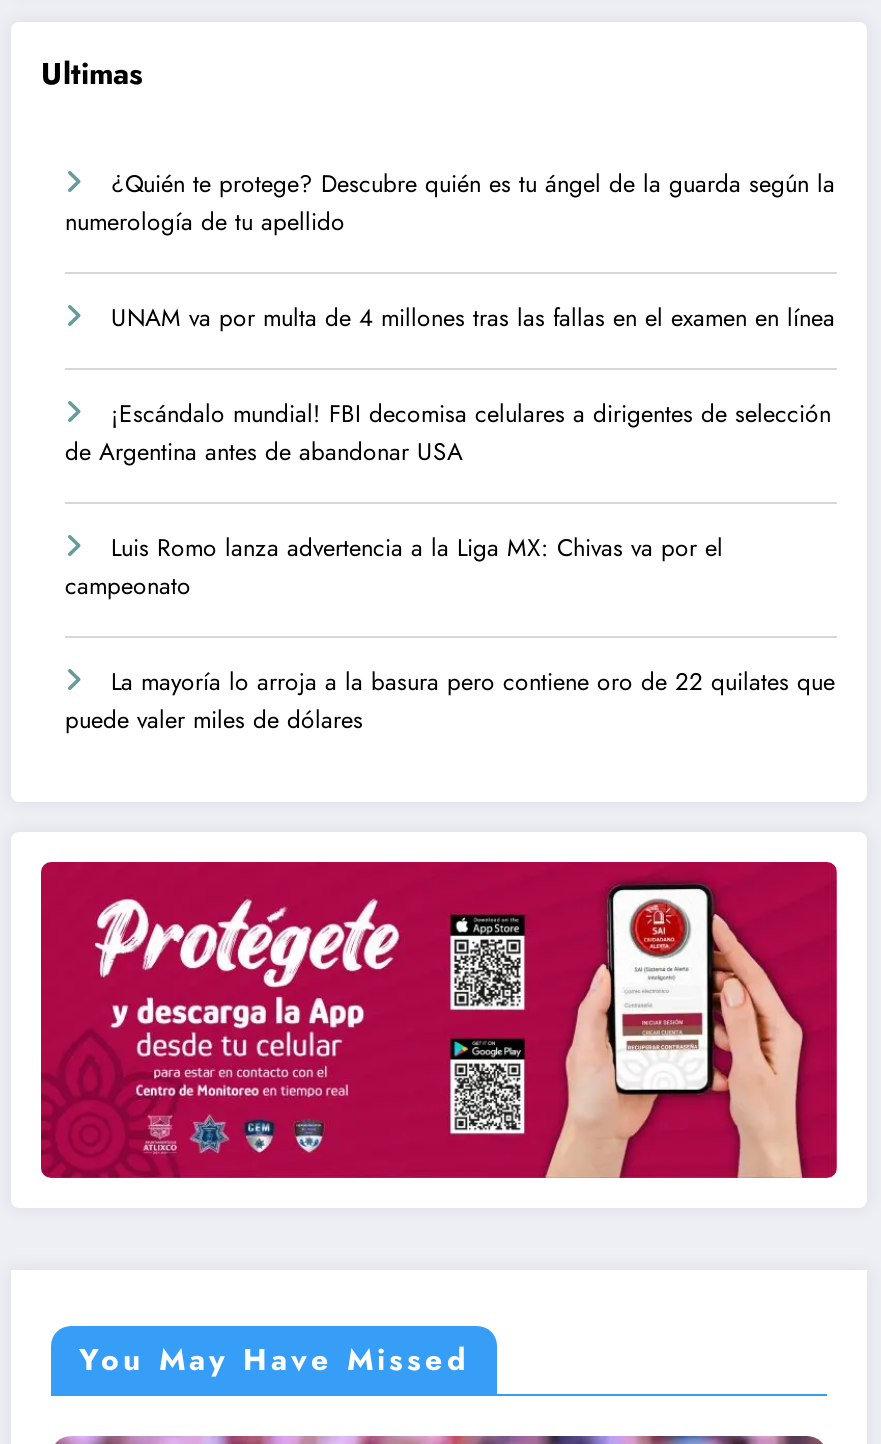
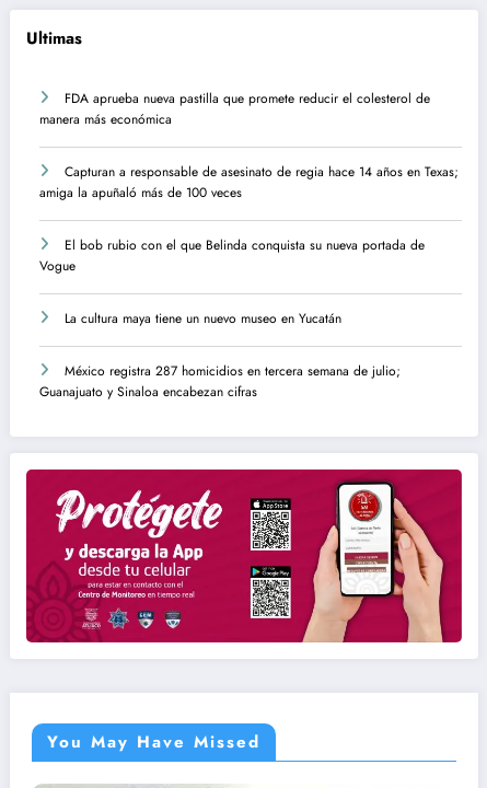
- ¿Quién te protege? Descubre quién es tu ángel de la guarda según la
- numerología de tu apellido
+ FDA aprueba nueva pastilla que promete reducir el colesterol de
+ manera más económica

- UNAM va por multa de 4 millones tras las fallas en el examen en línea
+ Capturan a responsable de asesinato de regia hace 14 años en Texas;
+ amiga la apuñaló más de 100 veces

- ¡Escándalo mundial! FBI decomisa celulares a dirigentes de selección
- de Argentina antes de abandonar USA
+ El bob rubio con el que Belinda conquista su nueva portada de
+ Vogue

- Luis Romo lanza advertencia a la Liga MX: Chivas va por el
- campeonato
+ La cultura maya tiene un nuevo museo en Yucatán

- La mayoría lo arroja a la basura pero contiene oro de 22 quilates que
- puede valer miles de dólares
+ México registra 287 homicidios en tercera semana de julio;
+ Guanajuato y Sinaloa encabezan cifras
